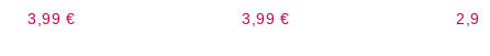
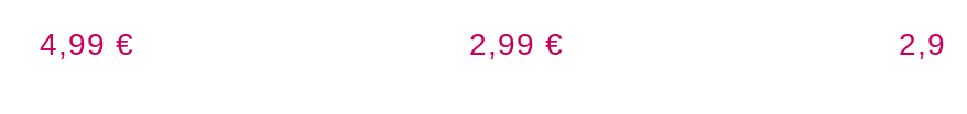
- 3,99 €
+ 4,99 €

- 3,99 €
+ 2,99 €
